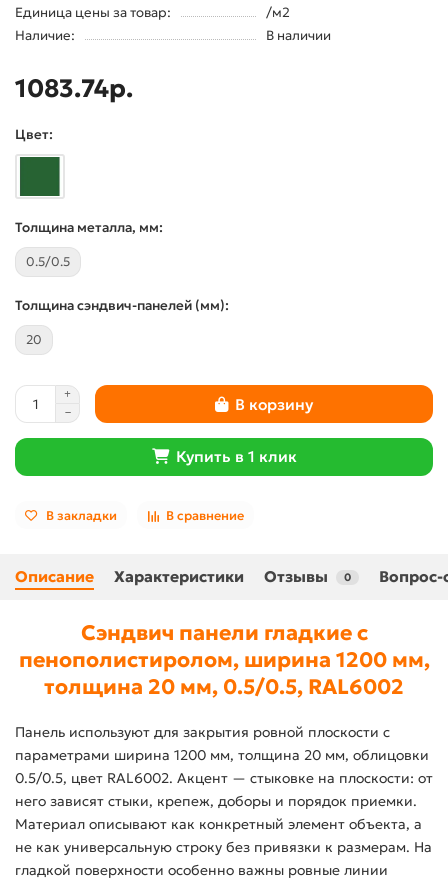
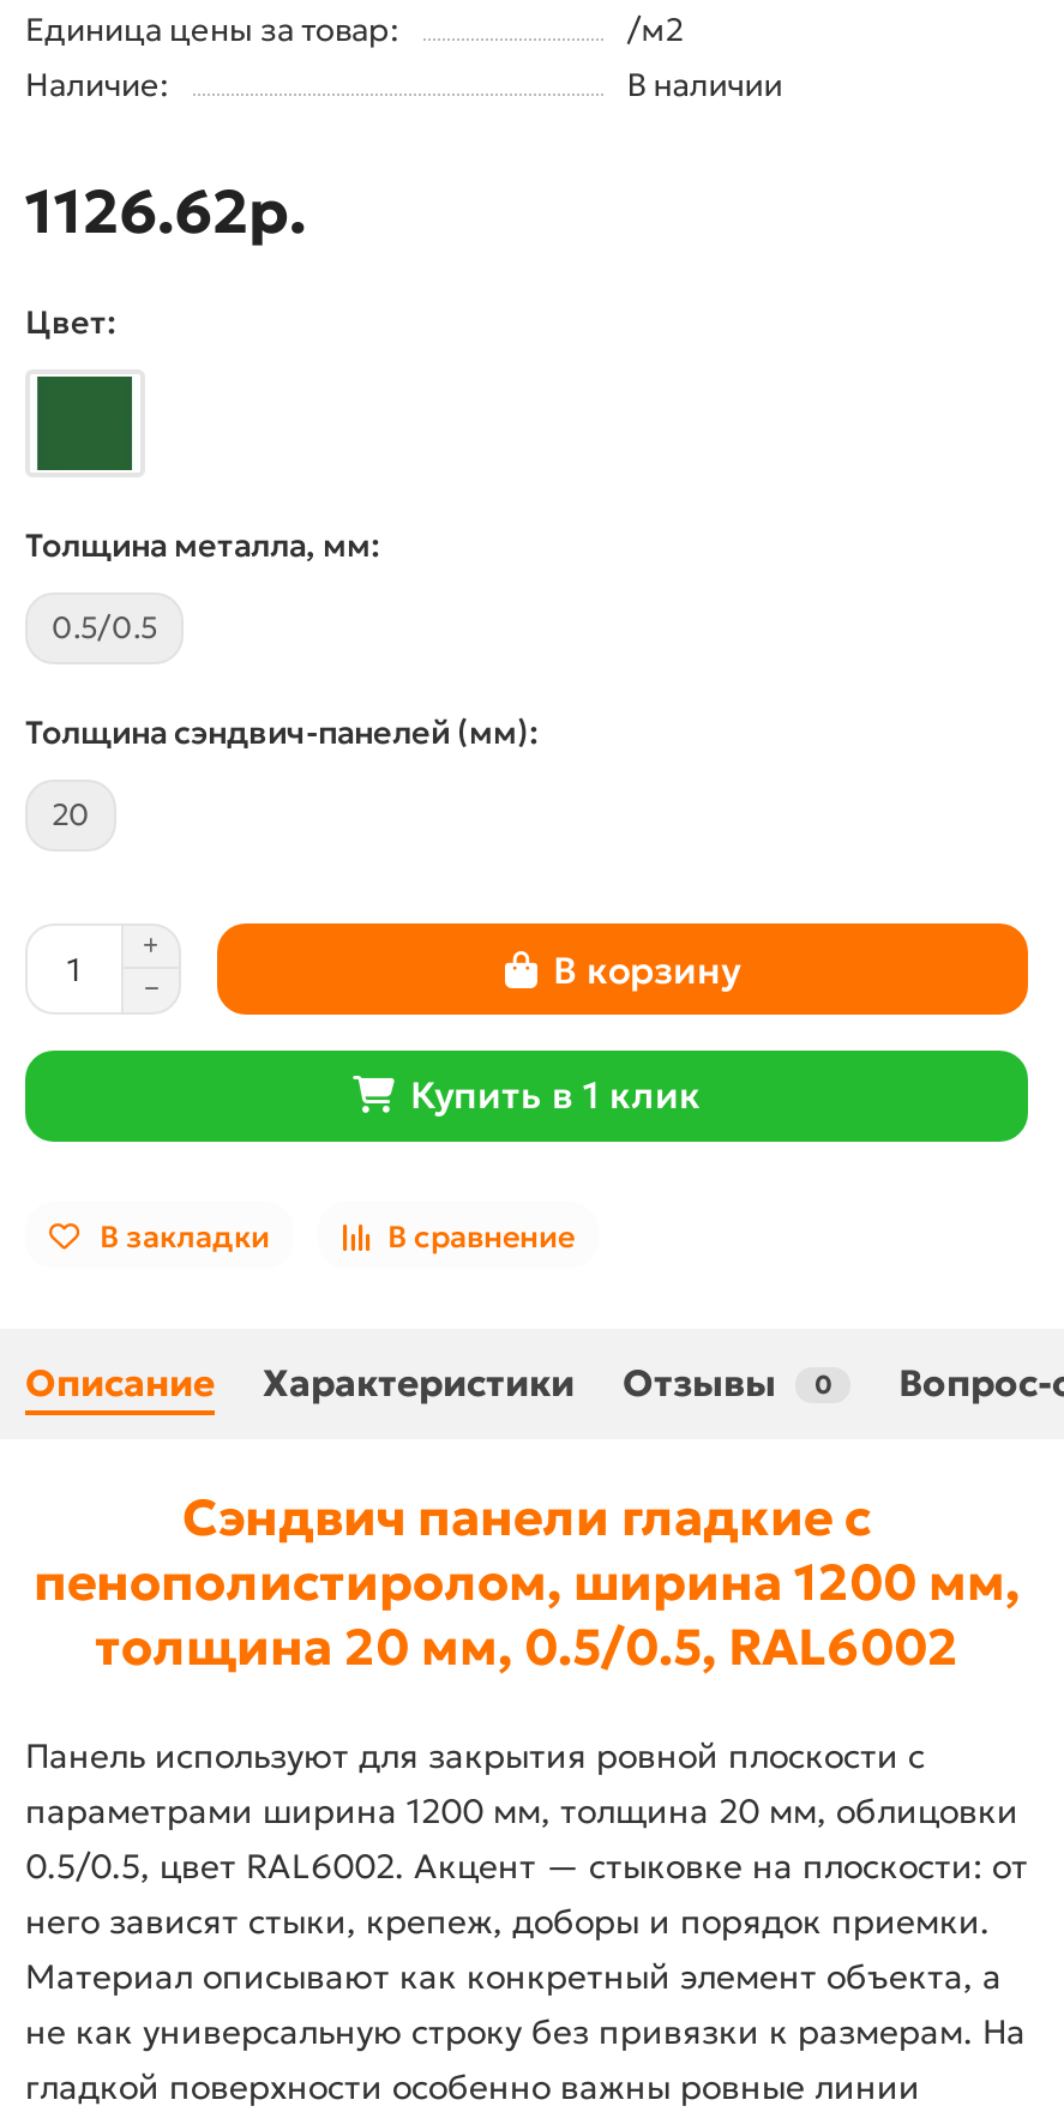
- 1083.74р.
+ 1126.62р.
